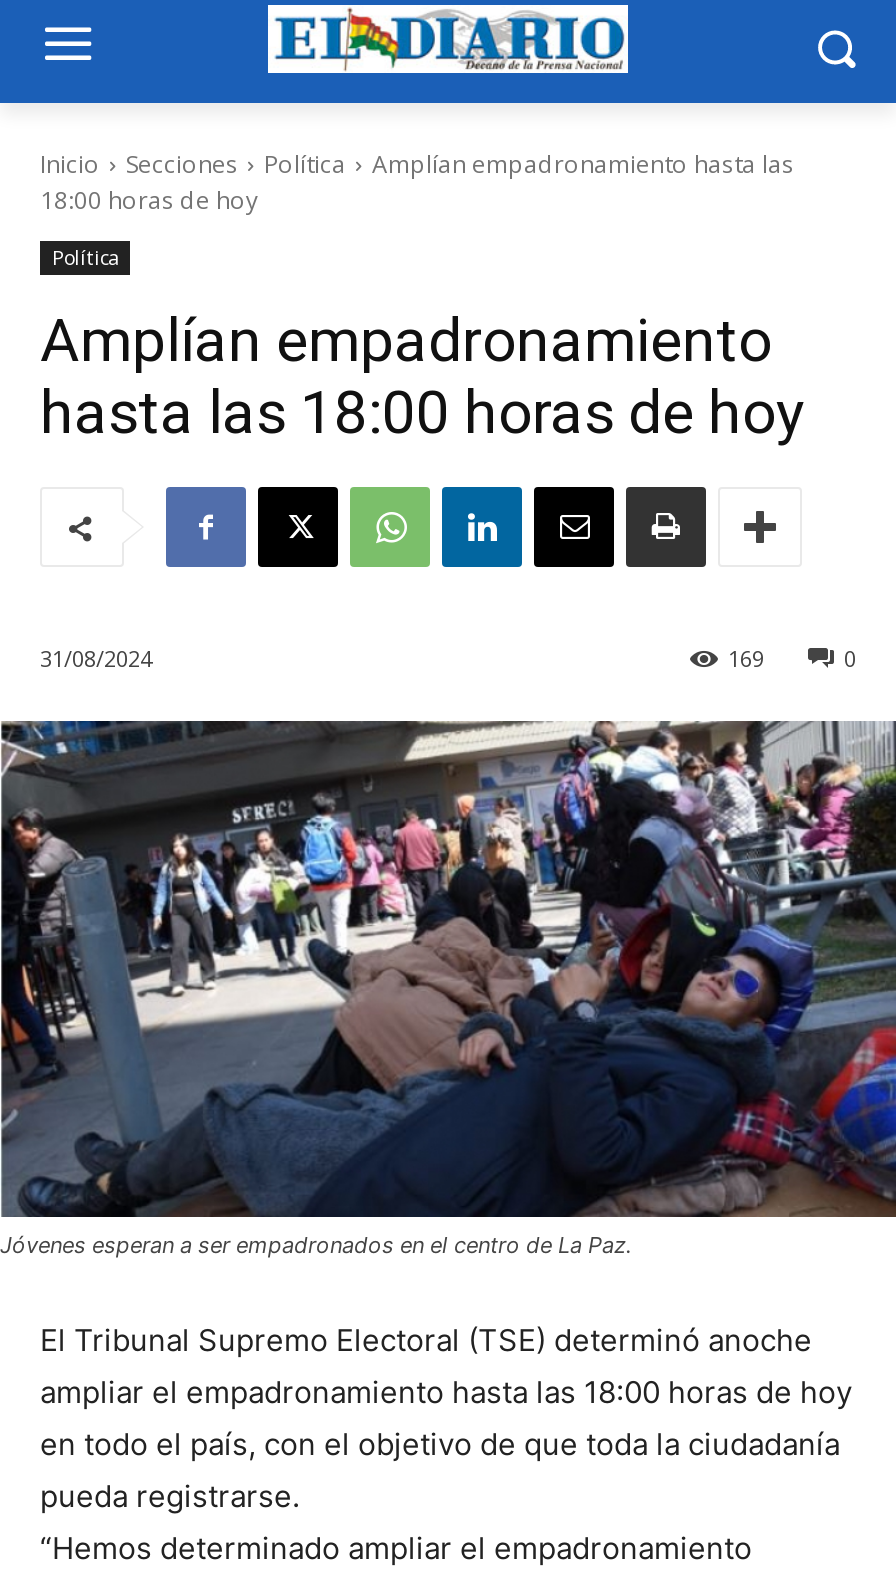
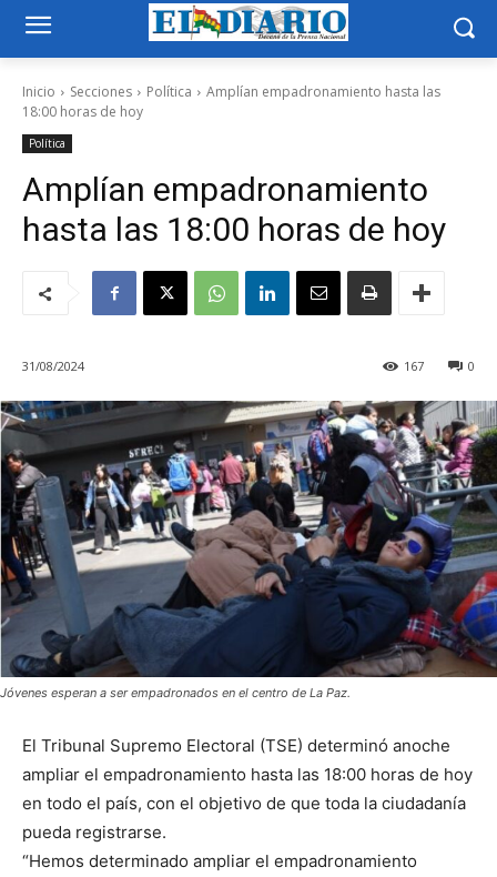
- 169
+ 167
